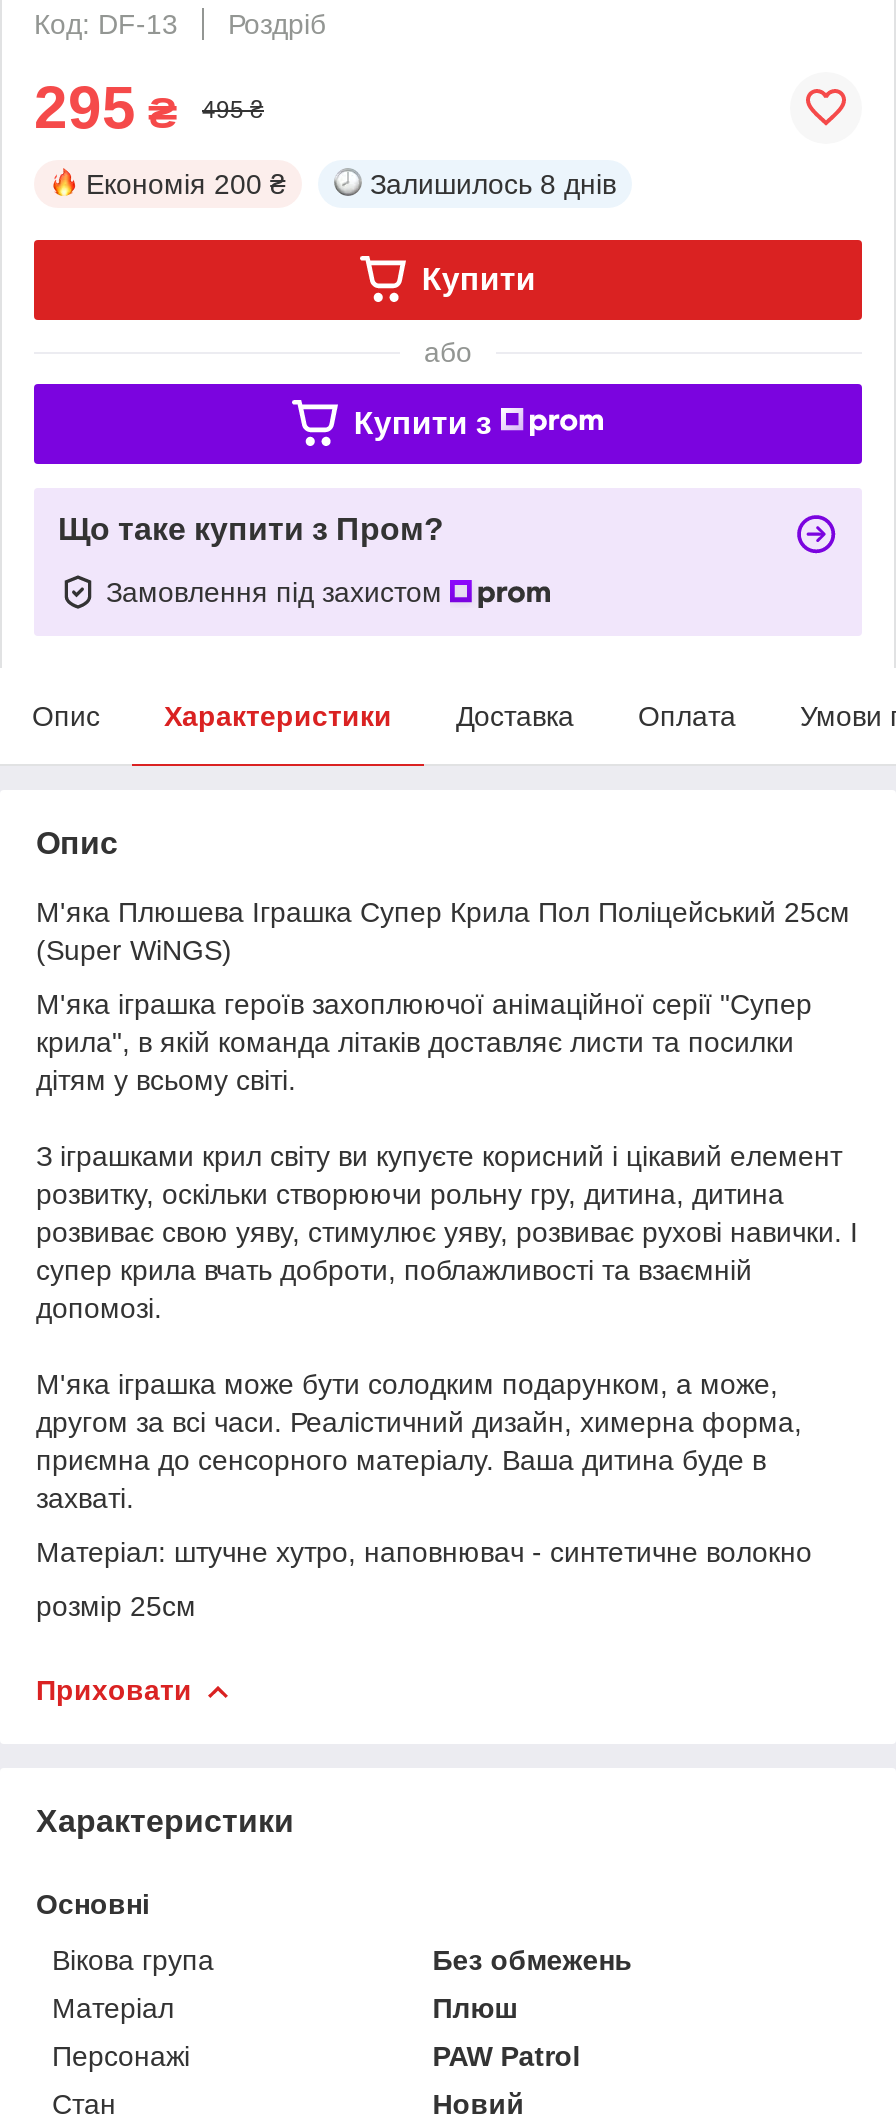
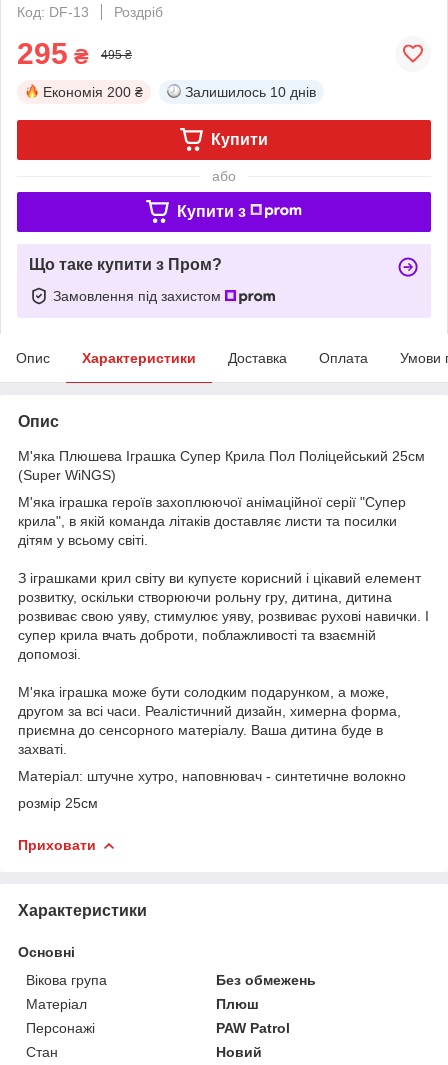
- Залишилось 8 днів
+ Залишилось 10 днів
